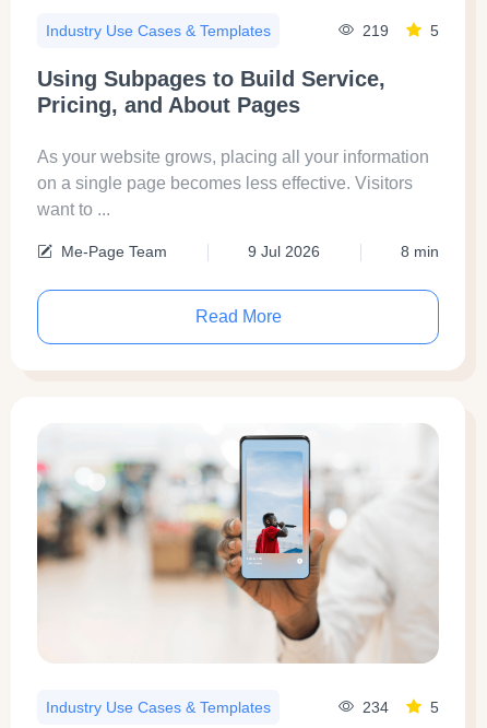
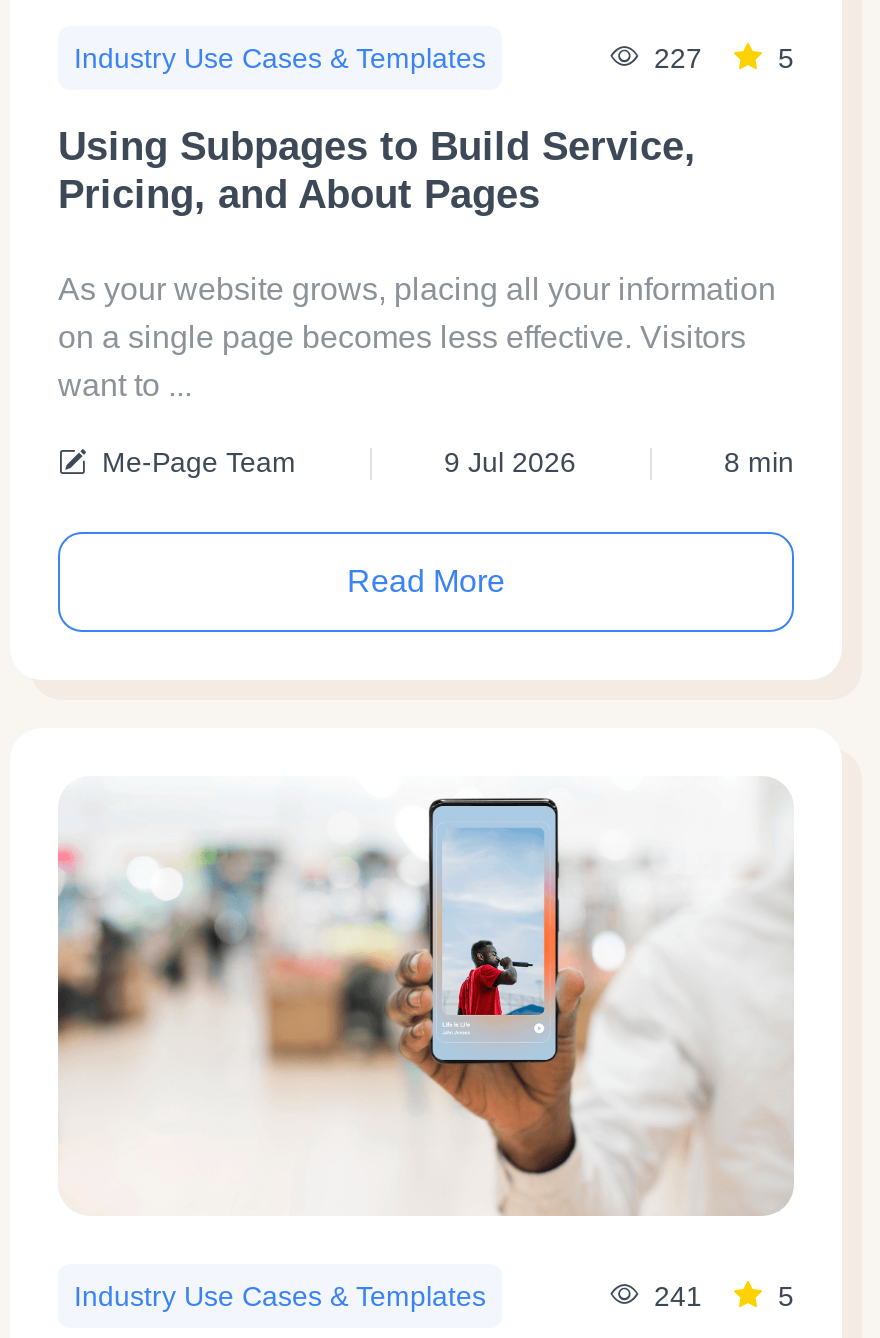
- 219
+ 227

- 234
+ 241
